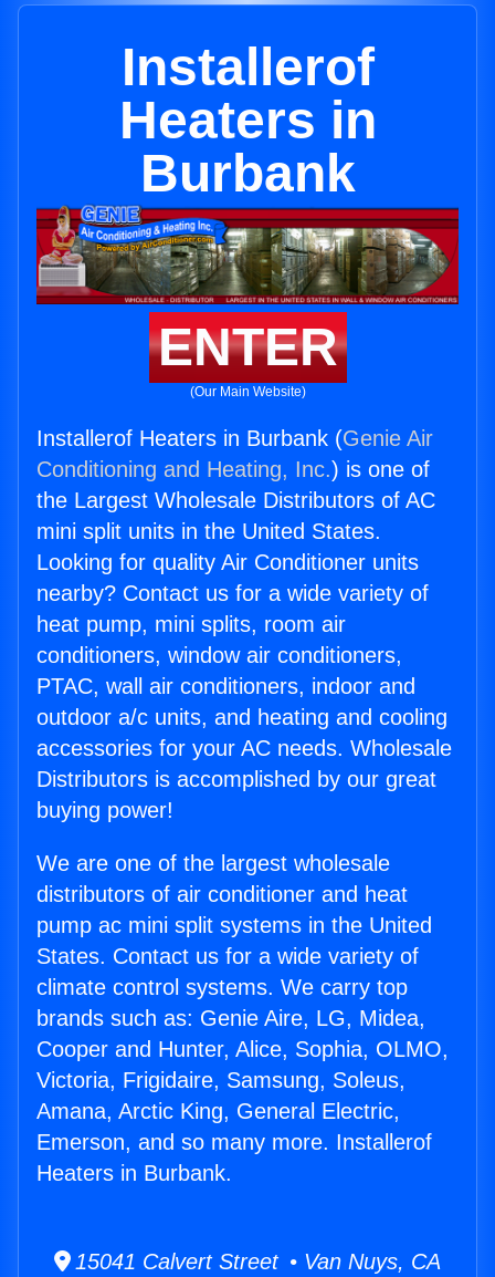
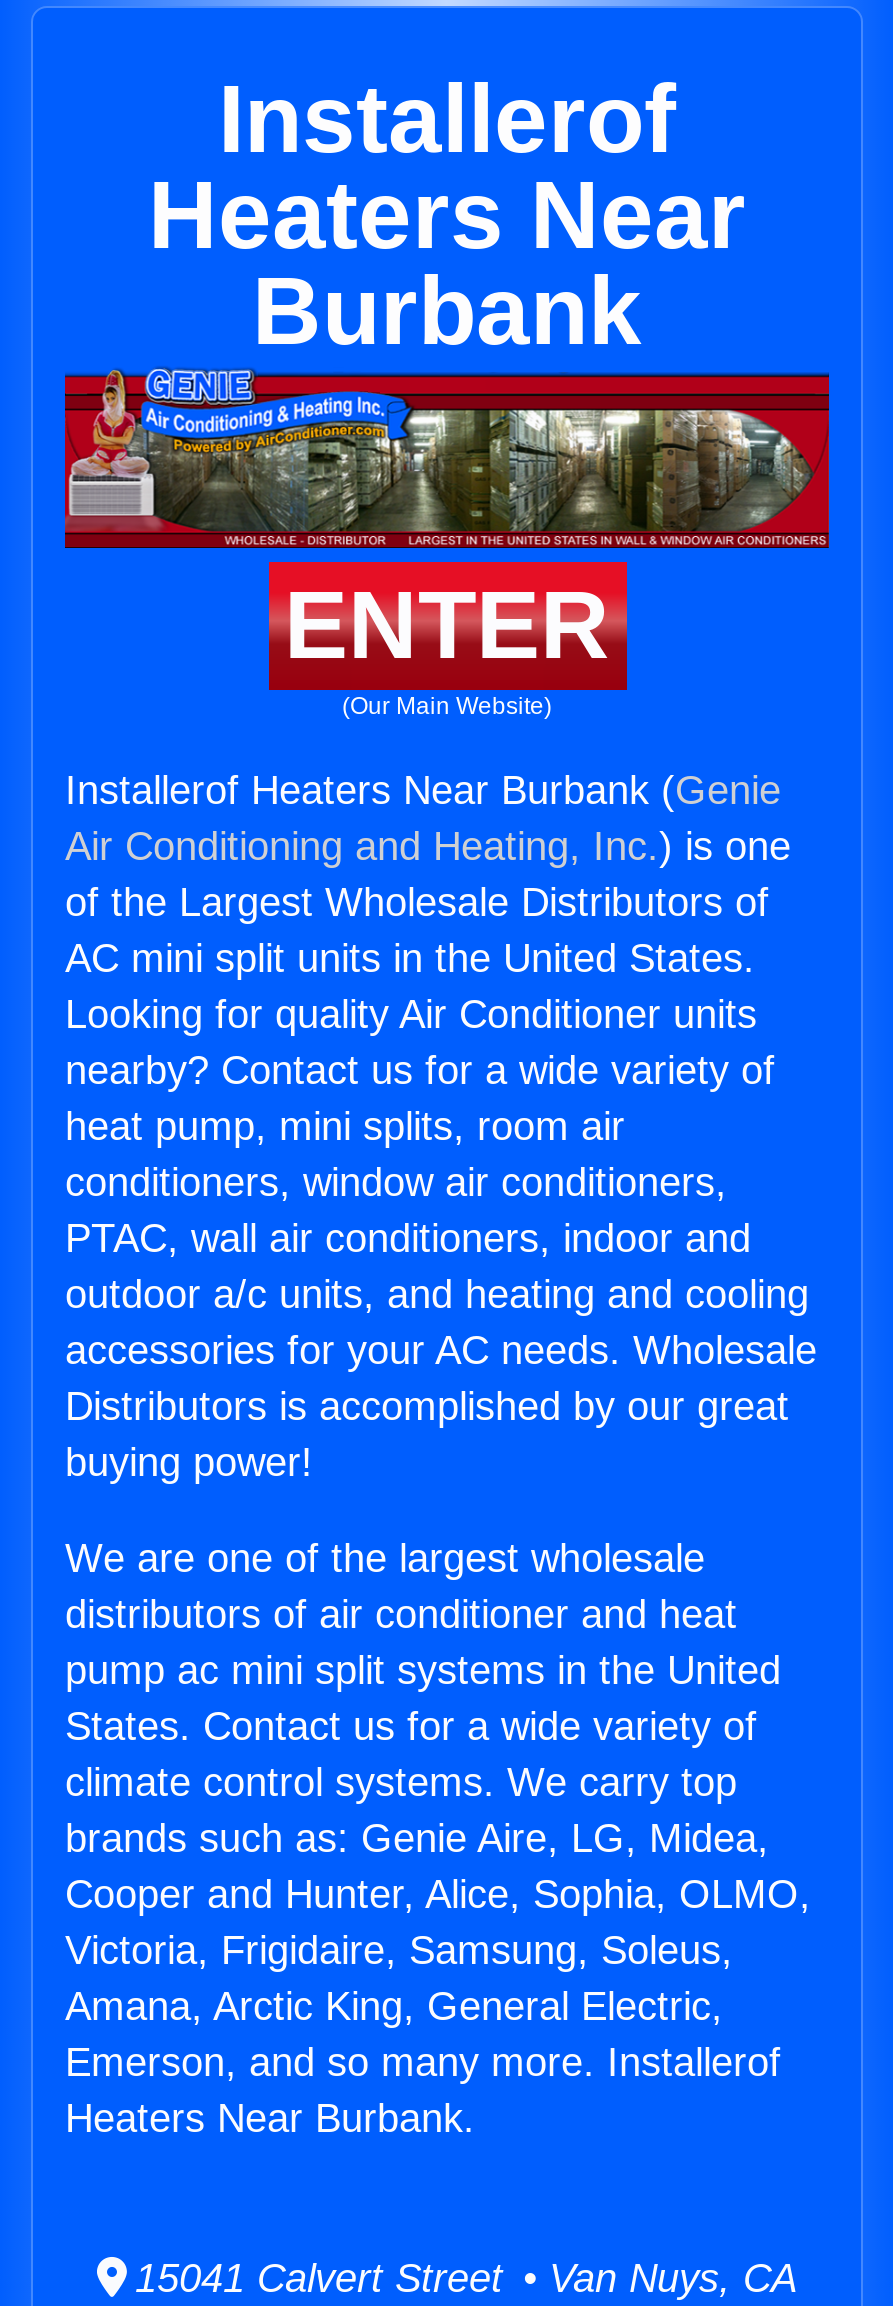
- Heaters in
+ Heaters Near

- Installerof Heaters in Burbank (Genie Air
- Conditioning and Heating, Inc.) is one of
- the Largest Wholesale Distributors of AC
- mini split units in the United States.
+ Installerof Heaters Near Burbank (Genie
+ Air Conditioning and Heating, Inc.) is one
+ of the Largest Wholesale Distributors of
+ AC mini split units in the United States.

- Heaters in Burbank.
+ Heaters Near Burbank.
